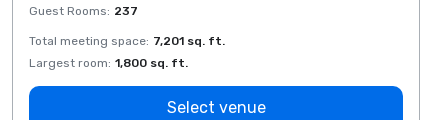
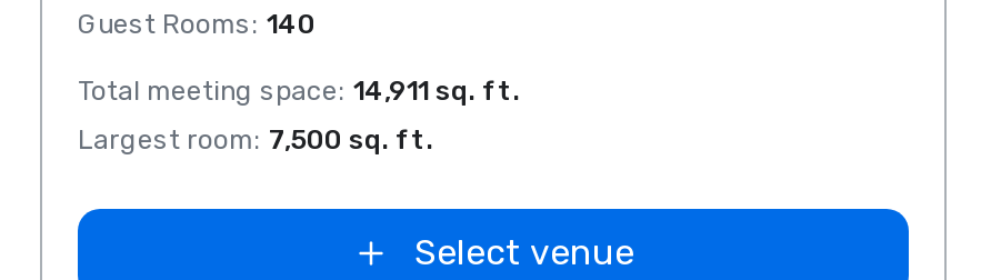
- Guest Rooms: 237
+ Guest Rooms: 140

- Total meeting space: 7,201 sq. ft.
+ Total meeting space: 14,911 sq. ft.

- Largest room: 1,800 sq. ft.
+ Largest room: 7,500 sq. ft.
